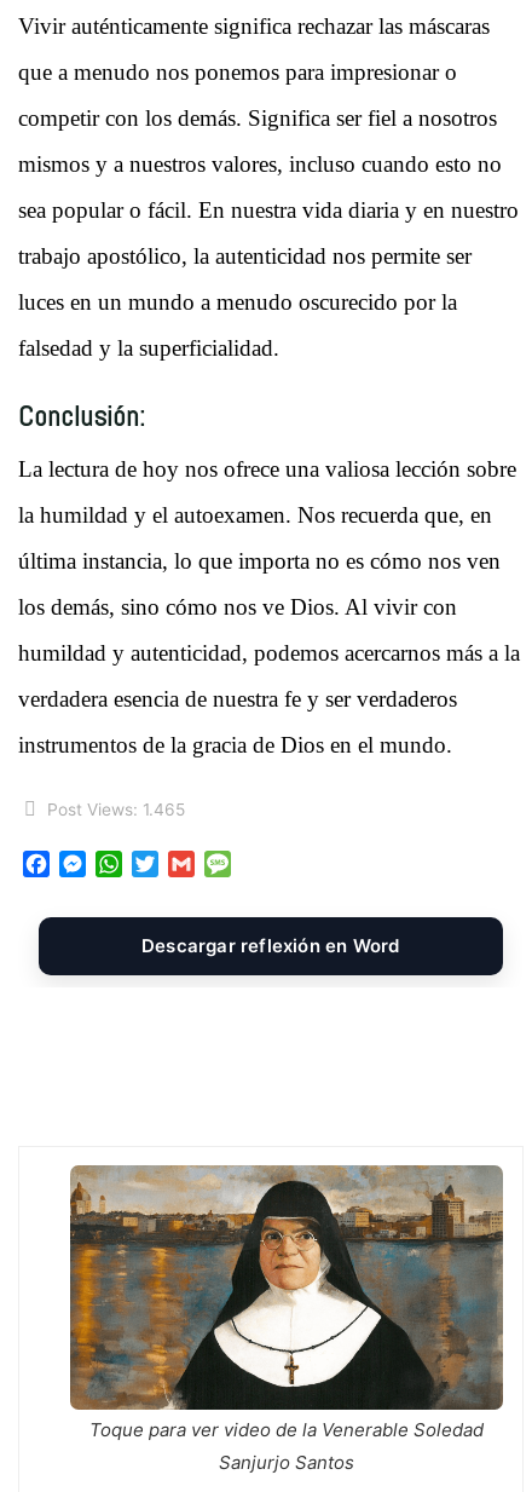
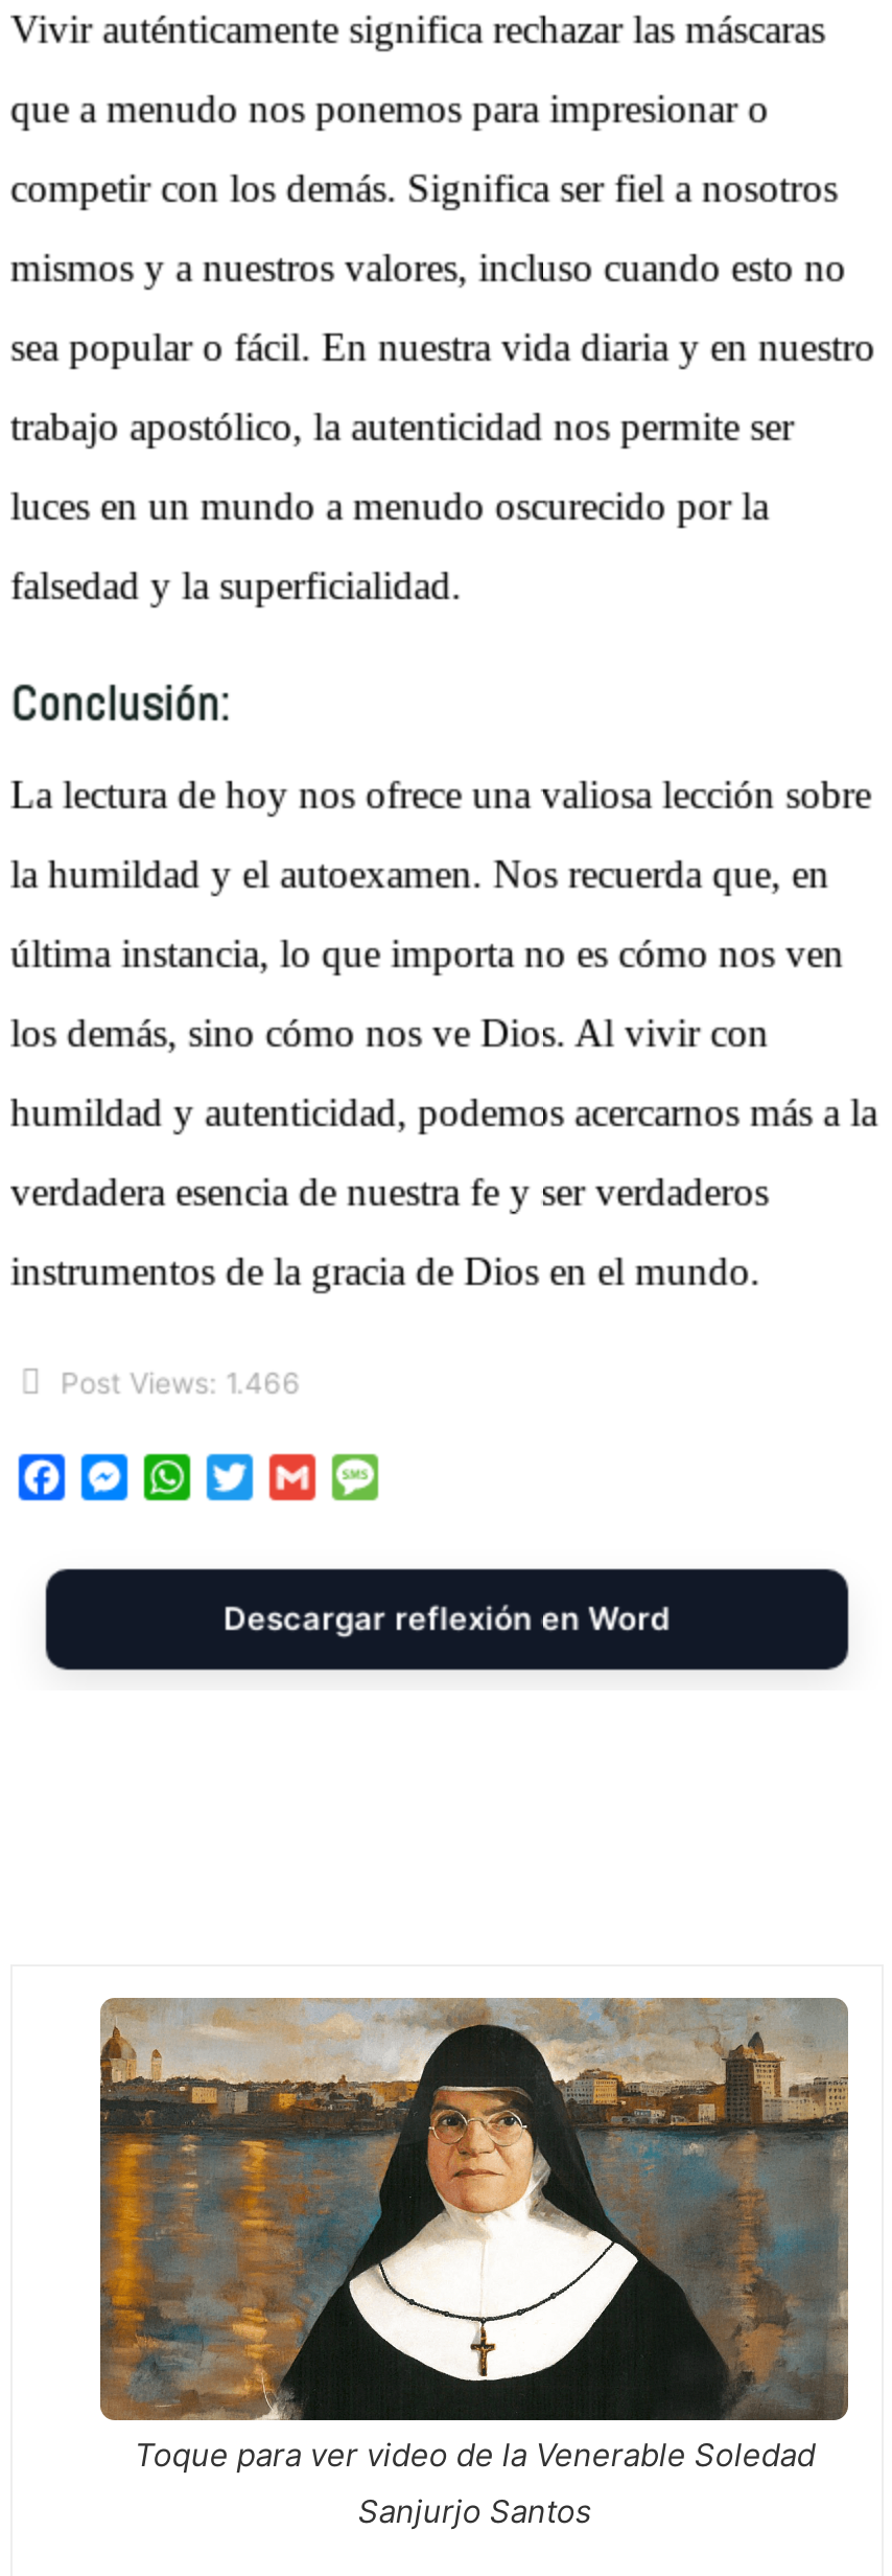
- Post Views: 1.465
+ Post Views: 1.466
